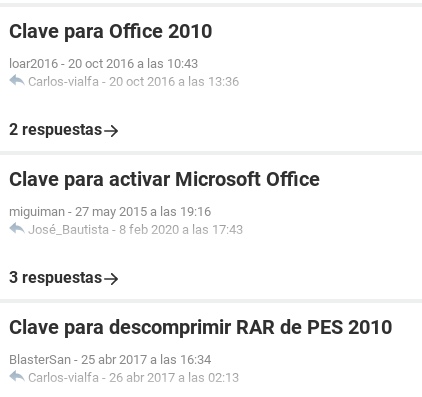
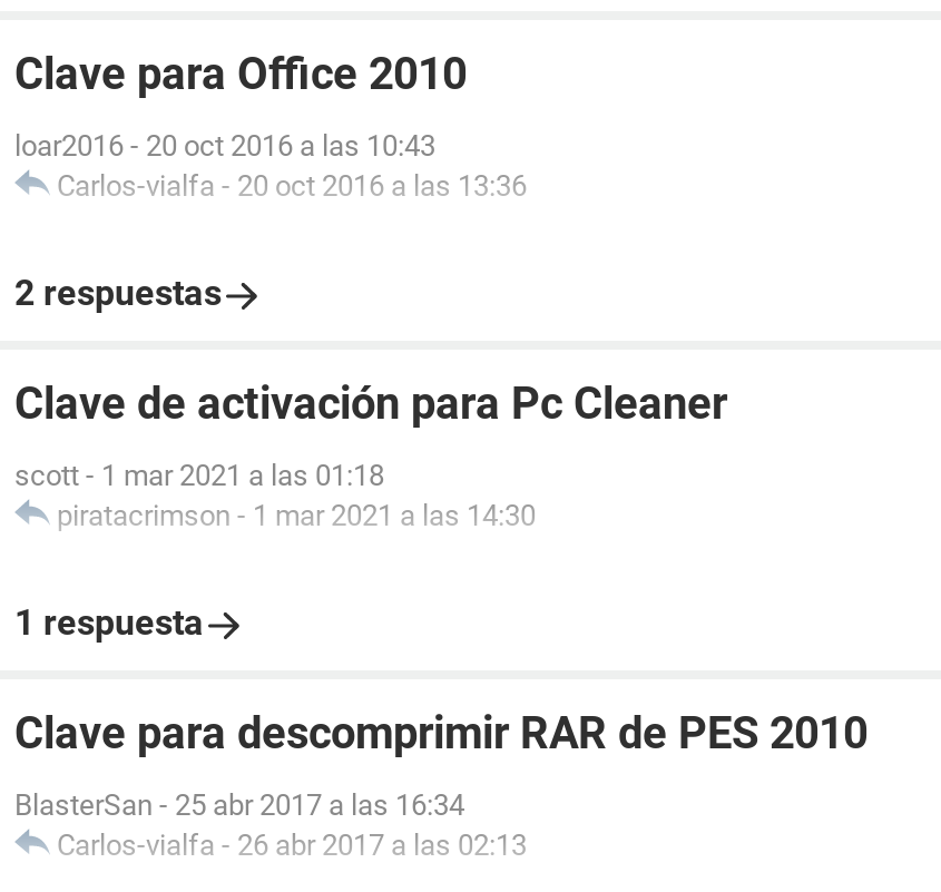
- Clave para activar Microsoft Office
+ Clave de activación para Pc Cleaner

- miguiman - 27 may 2015 a las 19:16
- José_Bautista - 8 feb 2020 a las 17:43
+ scott - 1 mar 2021 a las 01:18
+ piratacrimson - 1 mar 2021 a las 14:30

- 3 respuestas
+ 1 respuesta
